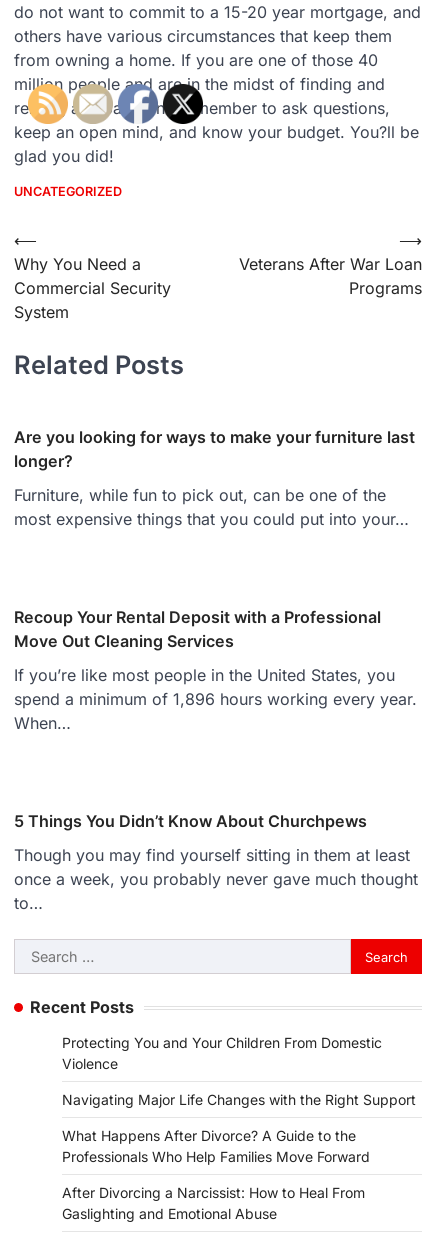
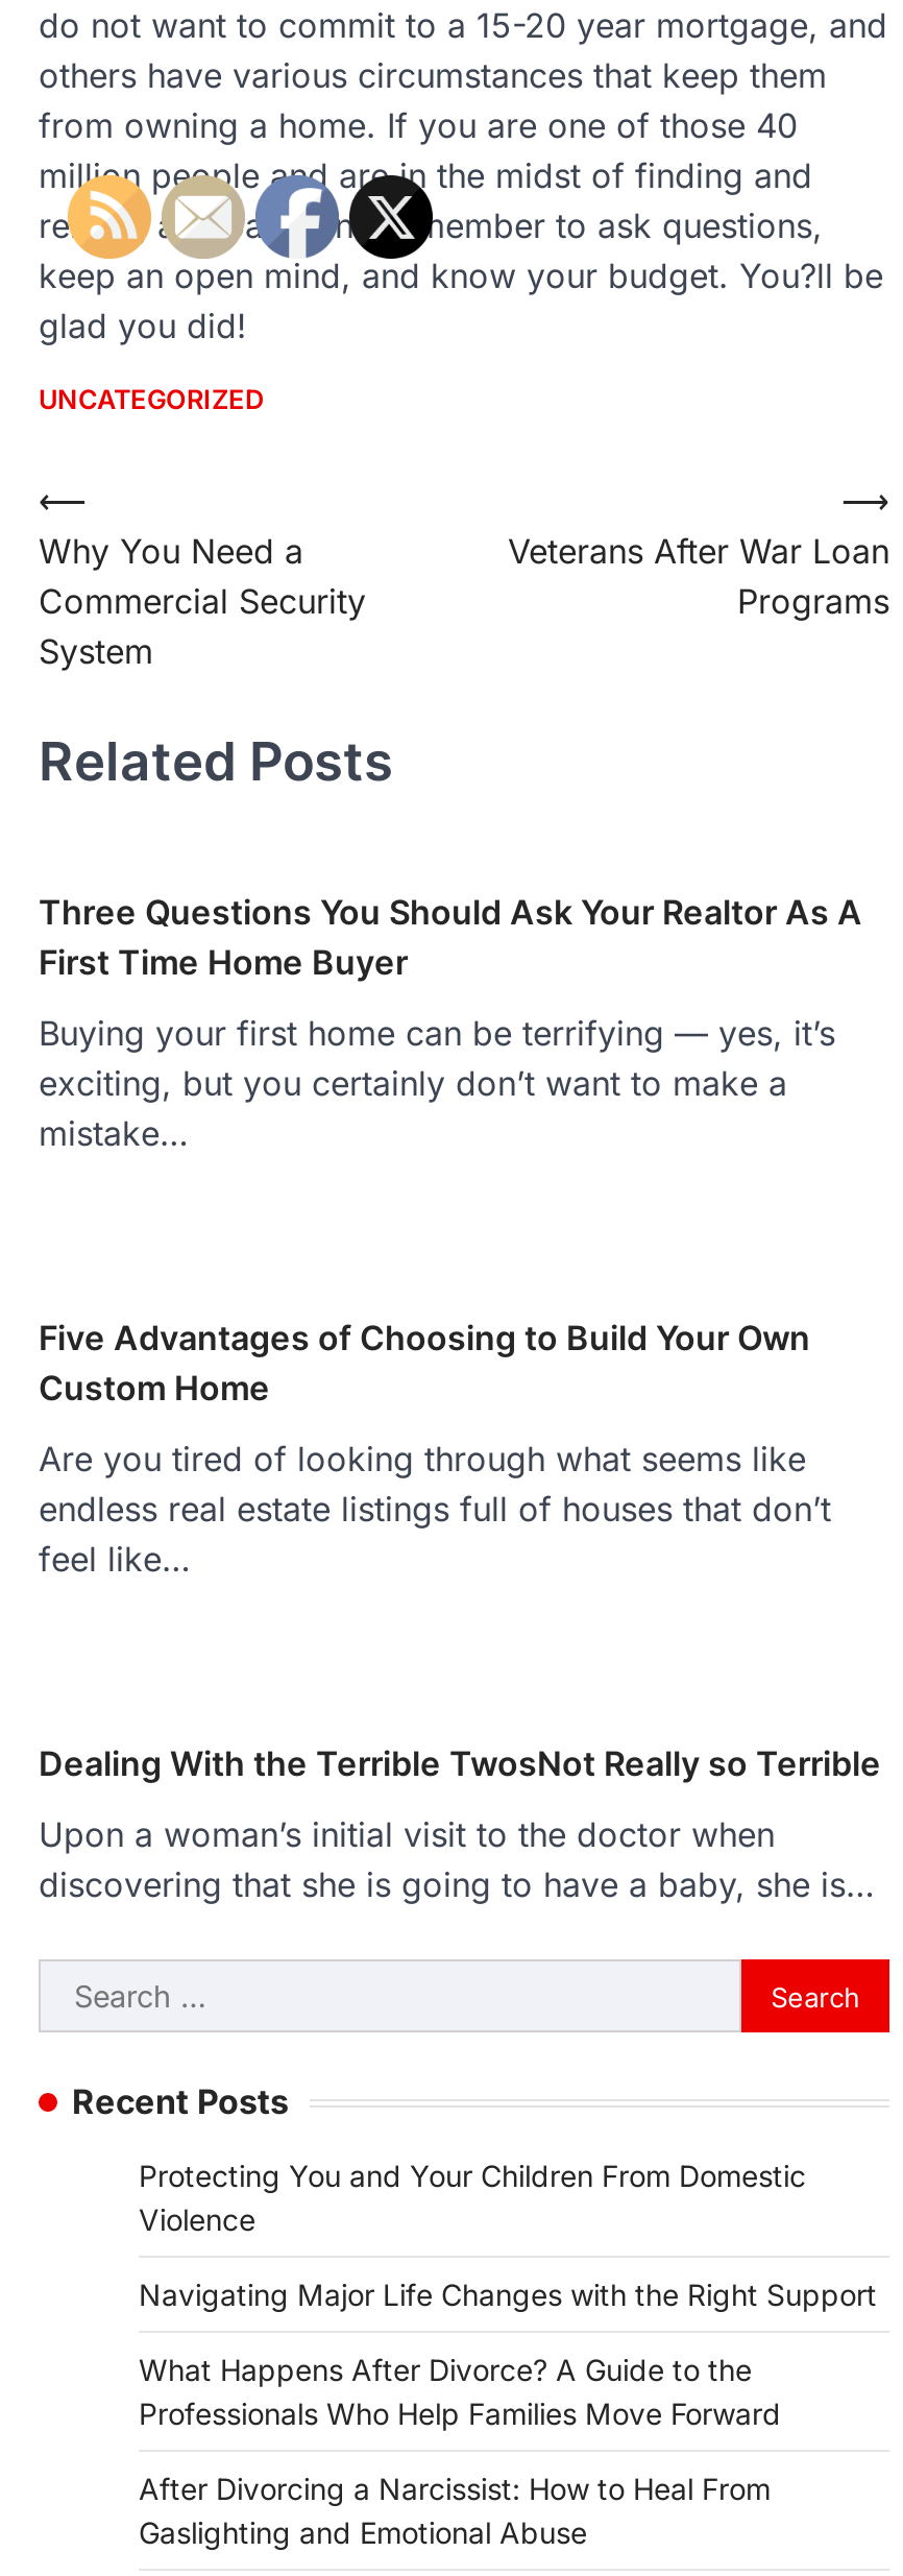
- Are you looking for ways to make your furniture last
- longer?
+ Three Questions You Should Ask Your Realtor As A
+ First Time Home Buyer

- Furniture, while fun to pick out, can be one of the
- most expensive things that you could put into your…
+ Buying your first home can be terrifying — yes, it’s
+ exciting, but you certainly don’t want to make a
+ mistake…

- Recoup Your Rental Deposit with a Professional
- Move Out Cleaning Services
+ Five Advantages of Choosing to Build Your Own
+ Custom Home

- If you’re like most people in the United States, you
- spend a minimum of 1,896 hours working every year.
- When…
+ Are you tired of looking through what seems like
+ endless real estate listings full of houses that don’t
+ feel like…

- 5 Things You Didn’t Know About Churchpews
+ Dealing With the Terrible TwosNot Really so Terrible

- Though you may find yourself sitting in them at least
- once a week, you probably never gave much thought
- to…
+ Upon a woman’s initial visit to the doctor when
+ discovering that she is going to have a baby, she is…
